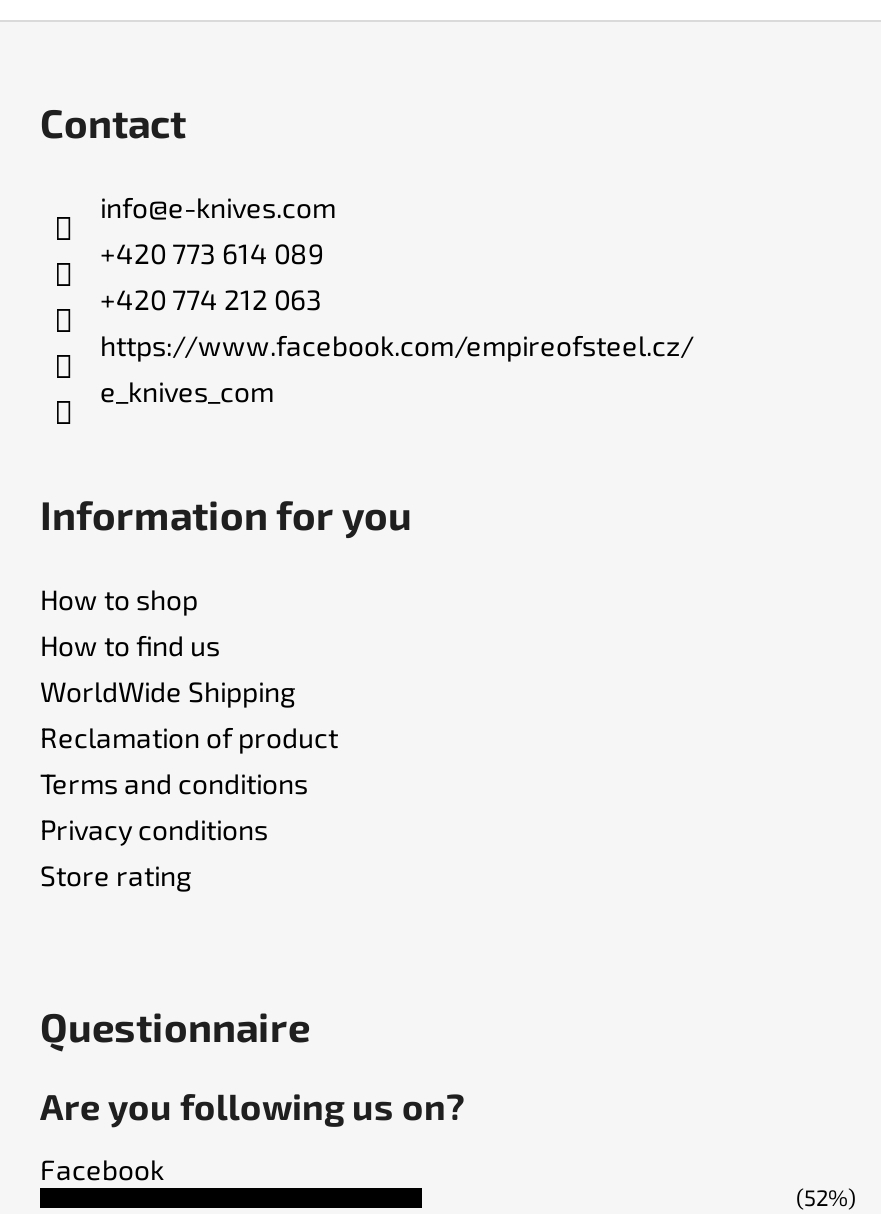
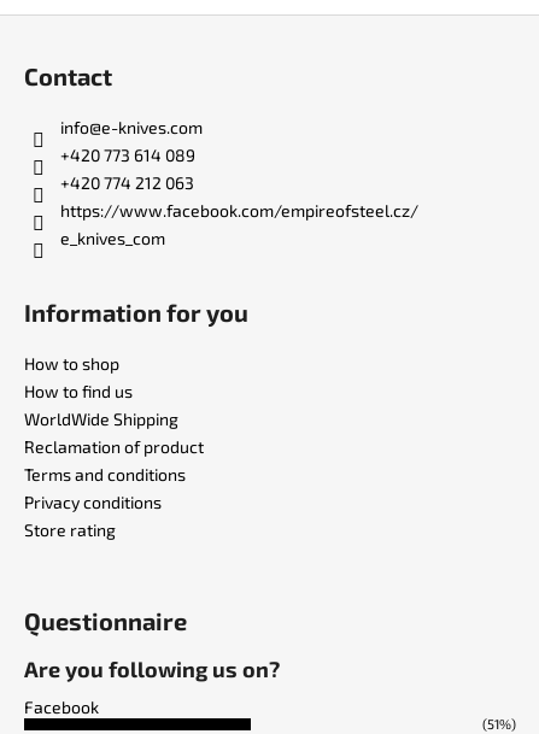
- (52%)
+ (51%)
